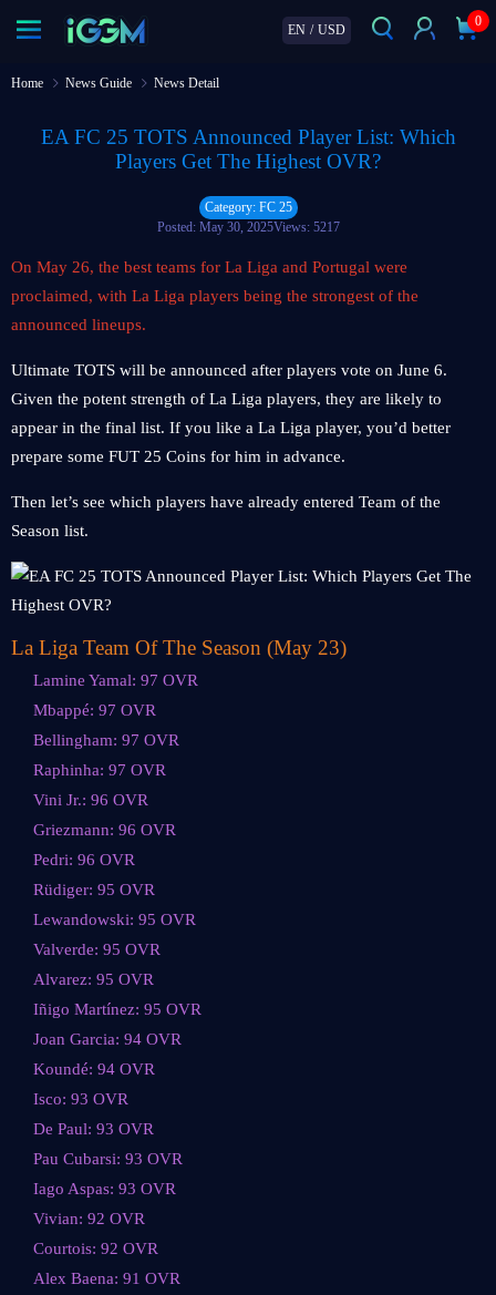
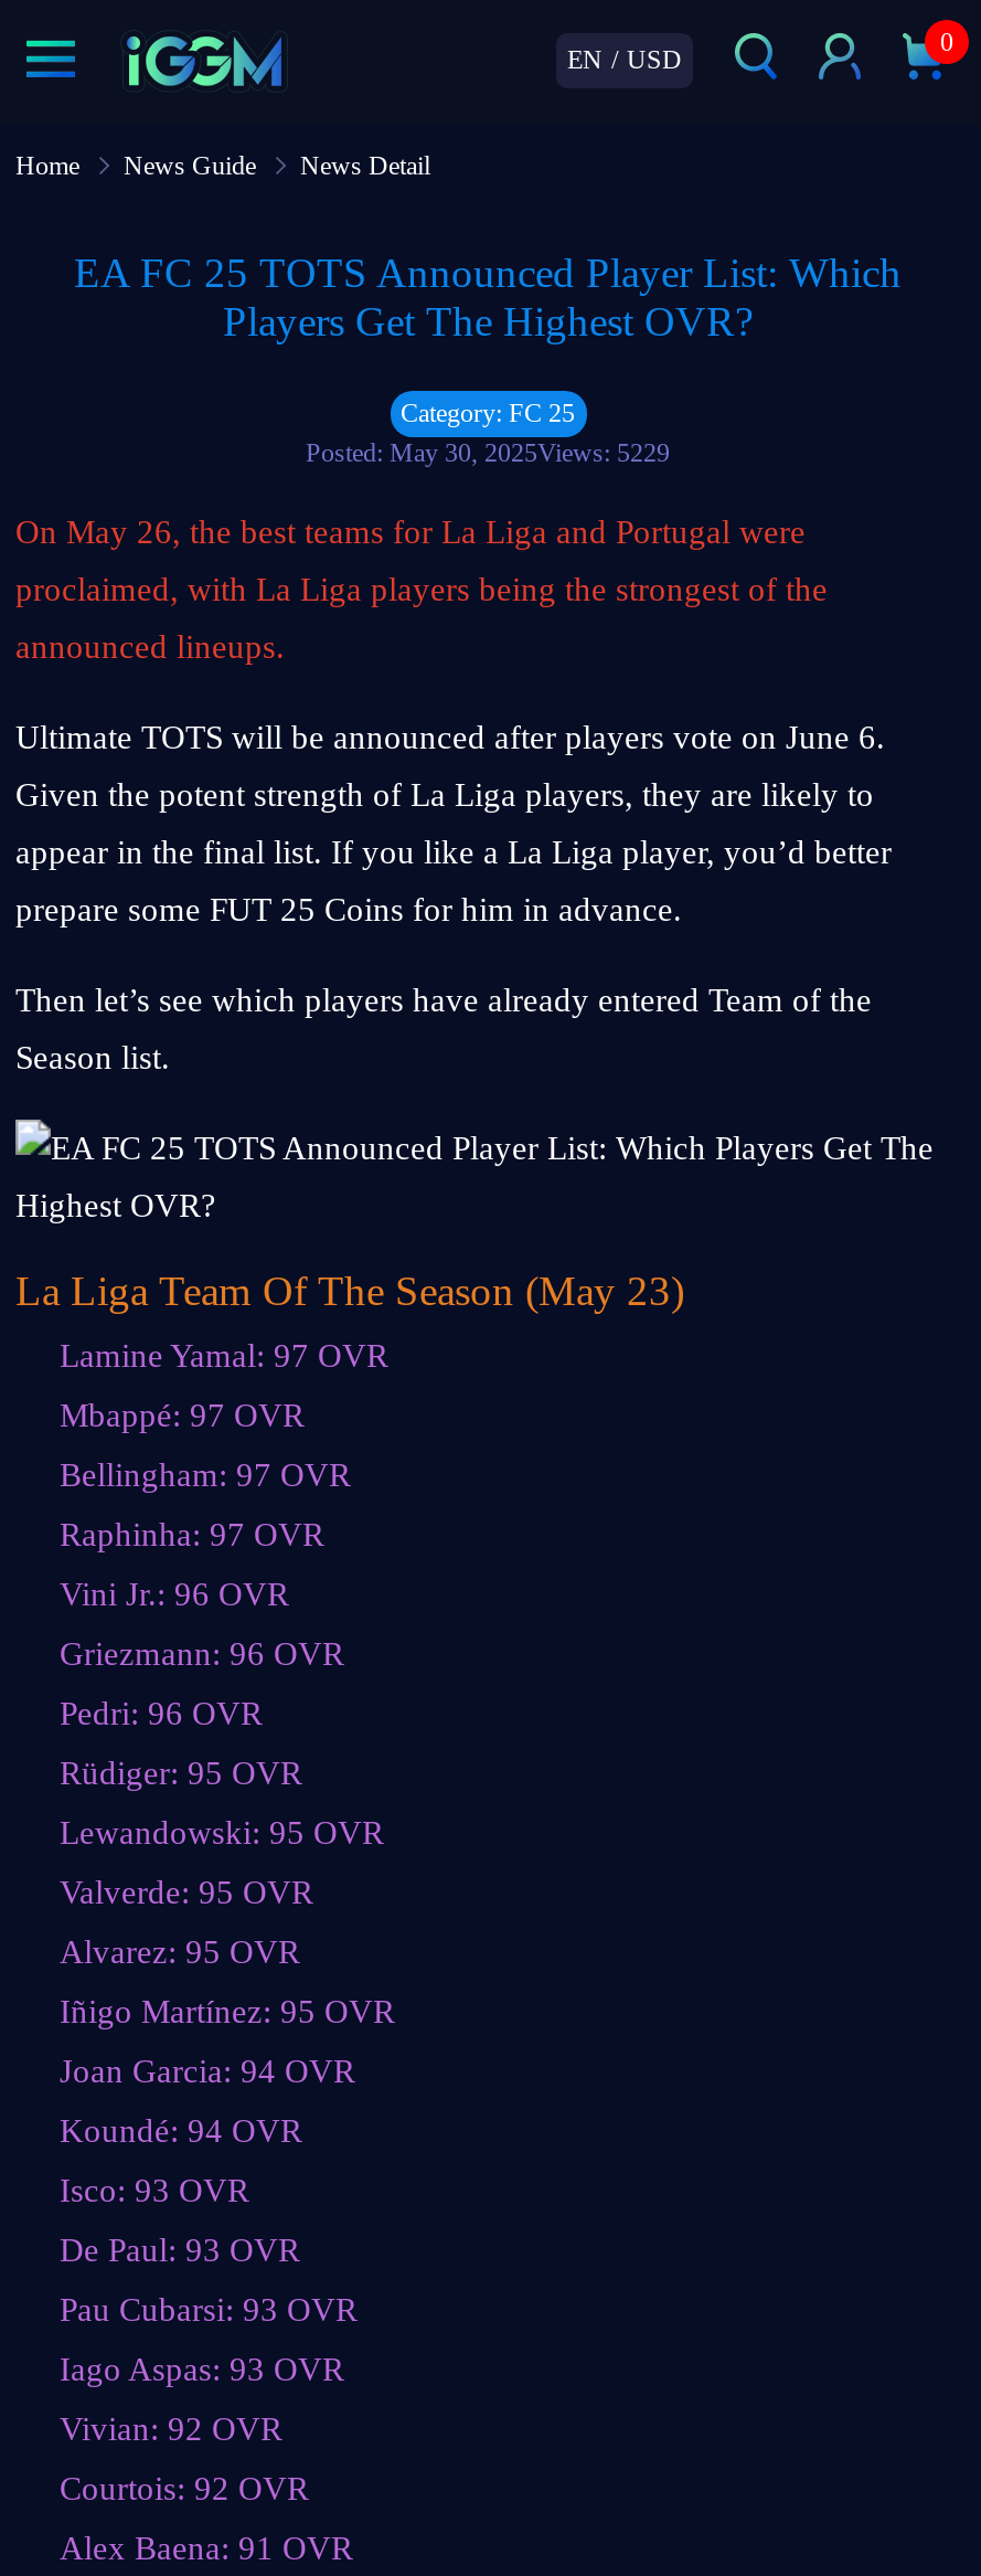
- Posted: May 30, 2025Views: 5217
+ Posted: May 30, 2025Views: 5229
